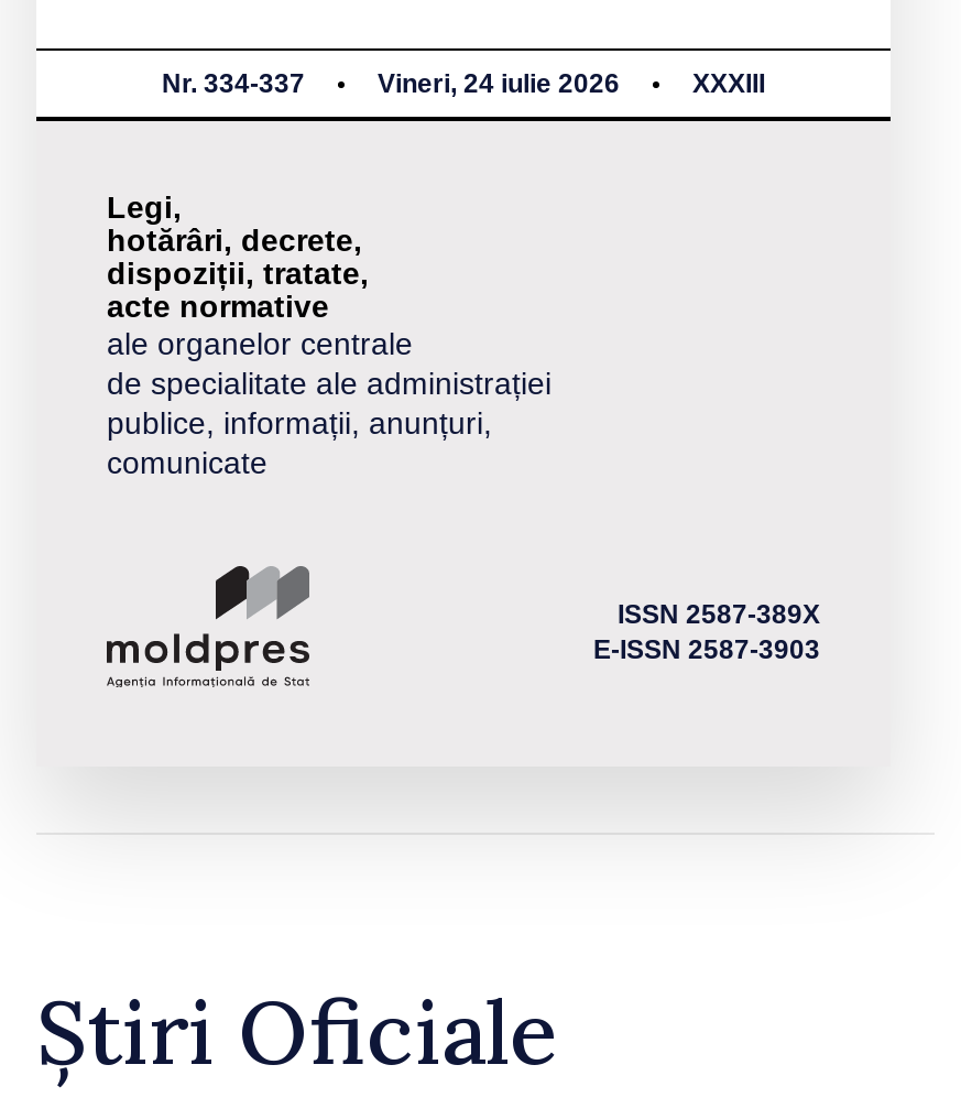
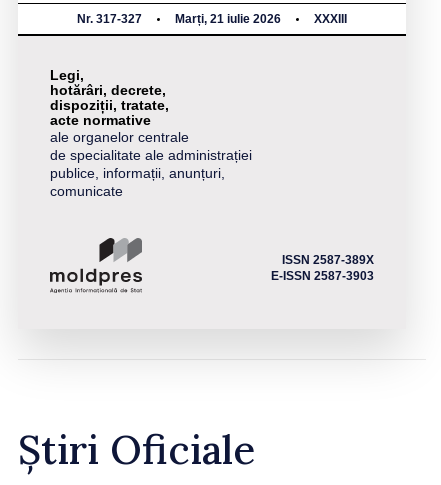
- Nr. 334-337
- Vineri, 24 iulie 2026
+ Nr. 317-327
+ Marți, 21 iulie 2026
